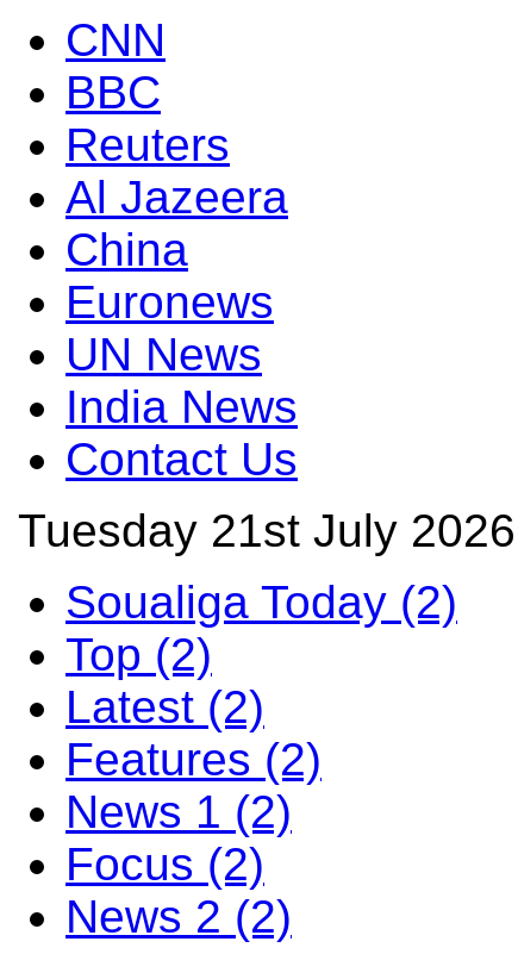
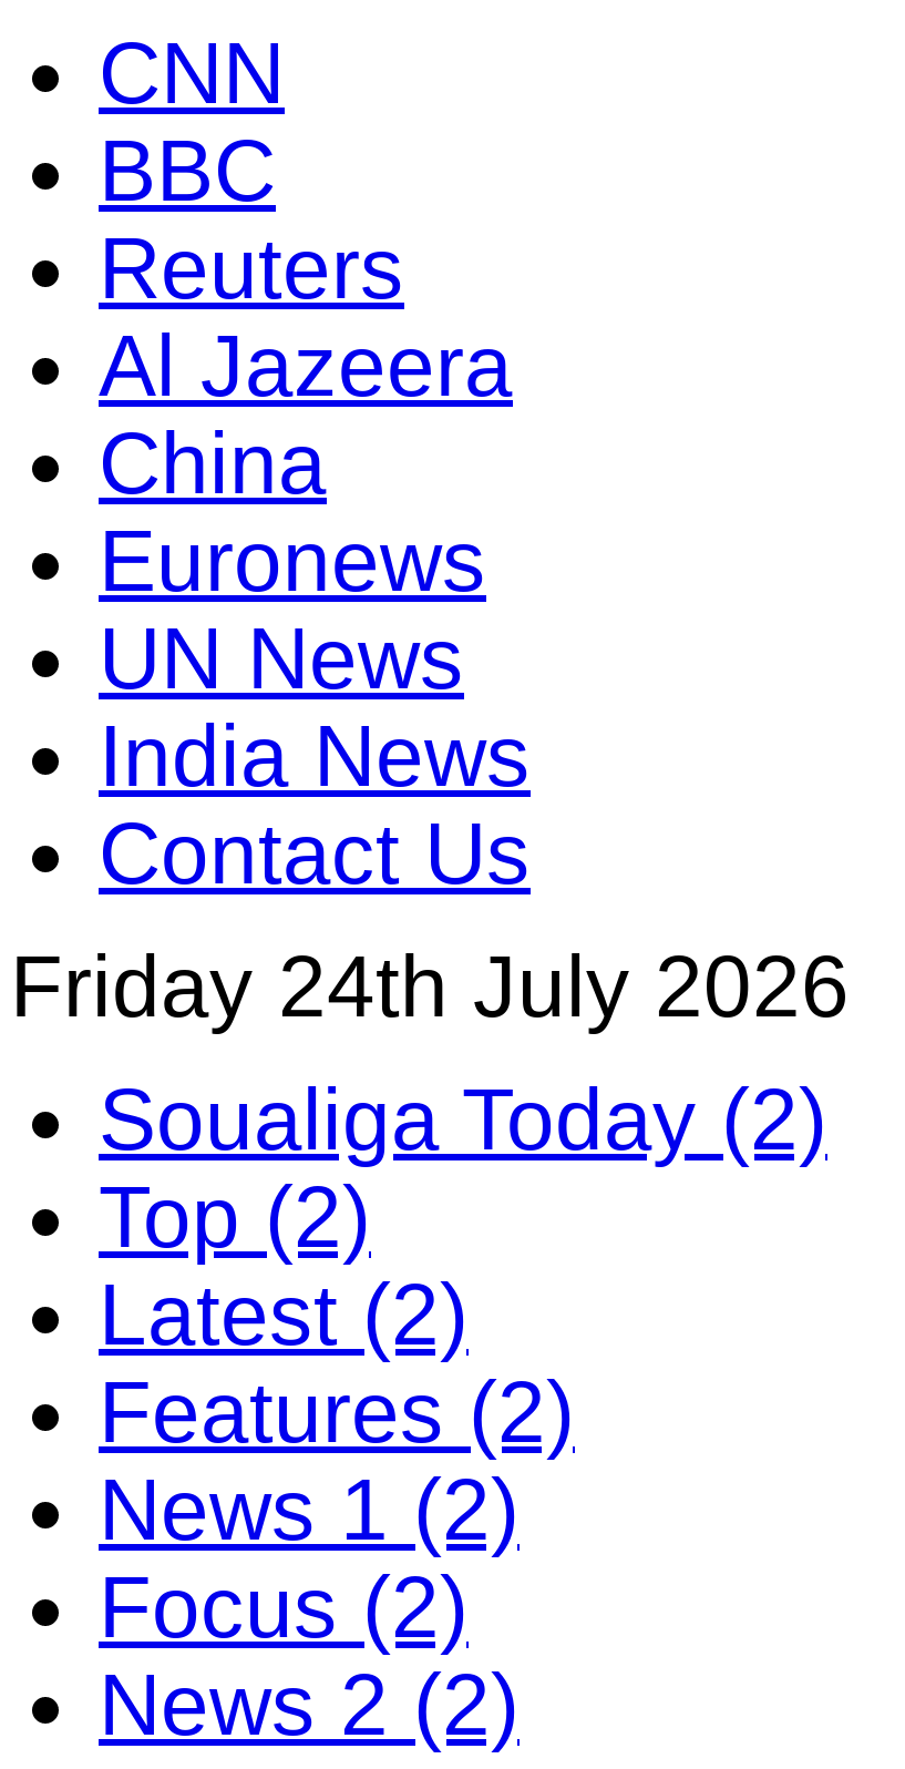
- Tuesday 21st July 2026
+ Friday 24th July 2026
